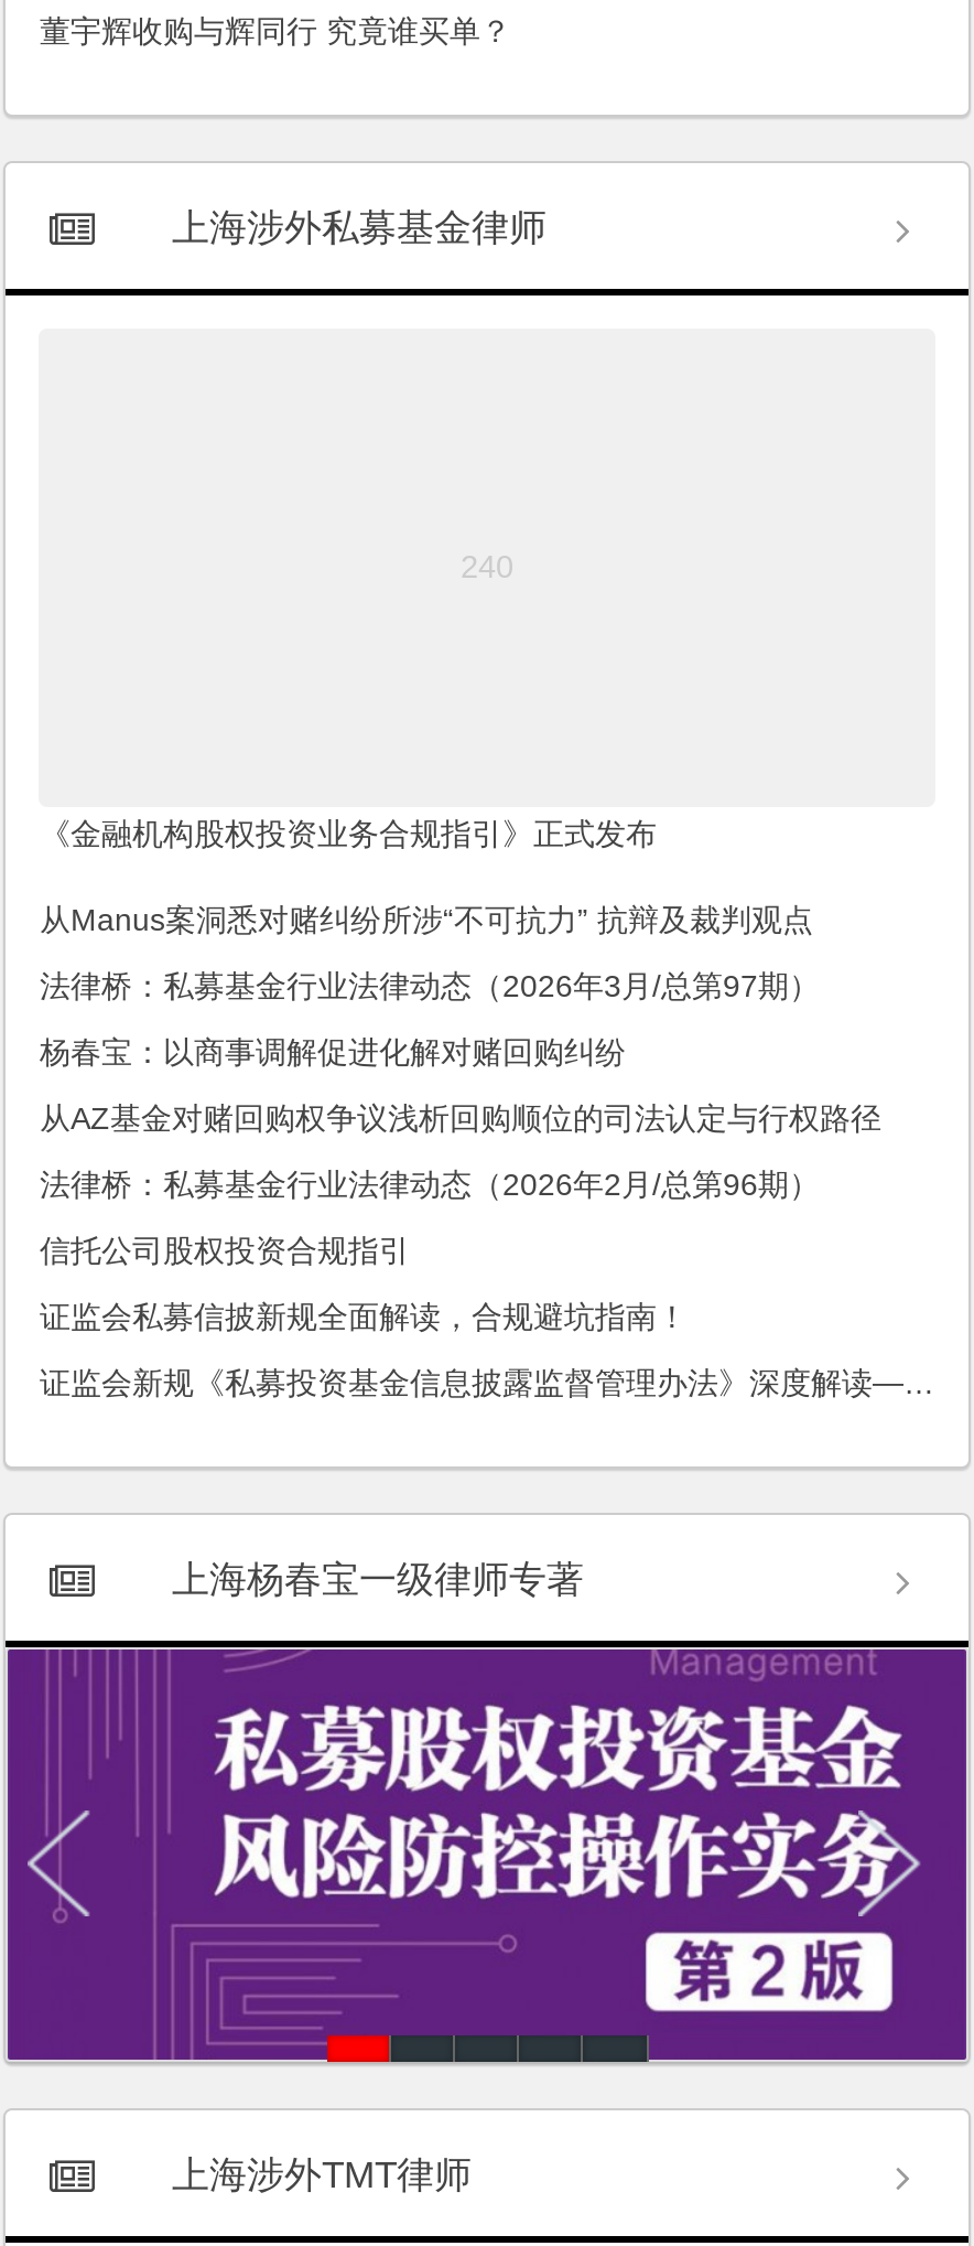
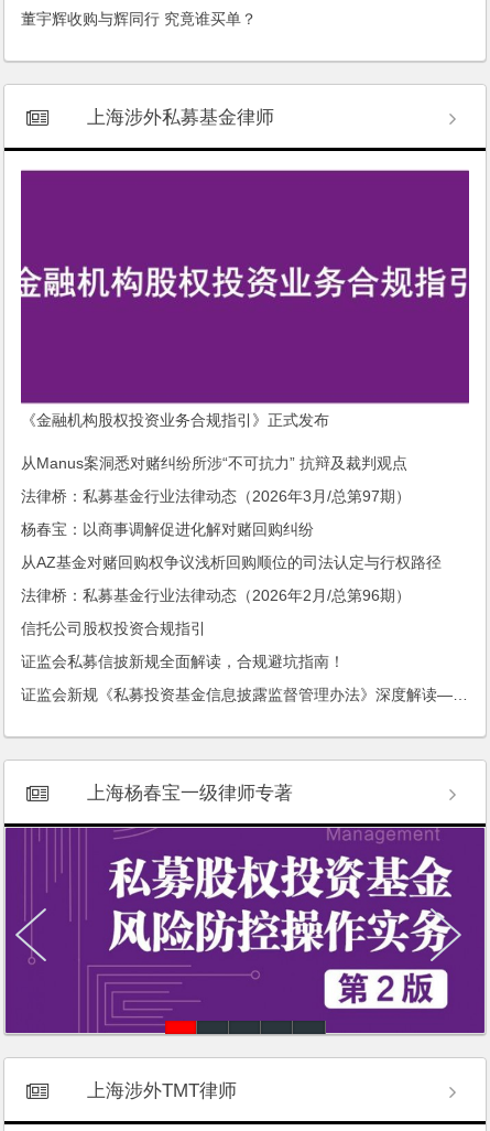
+ [image]
